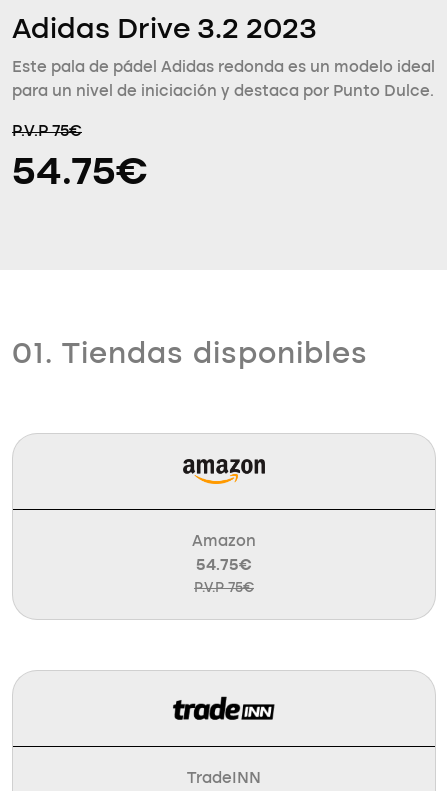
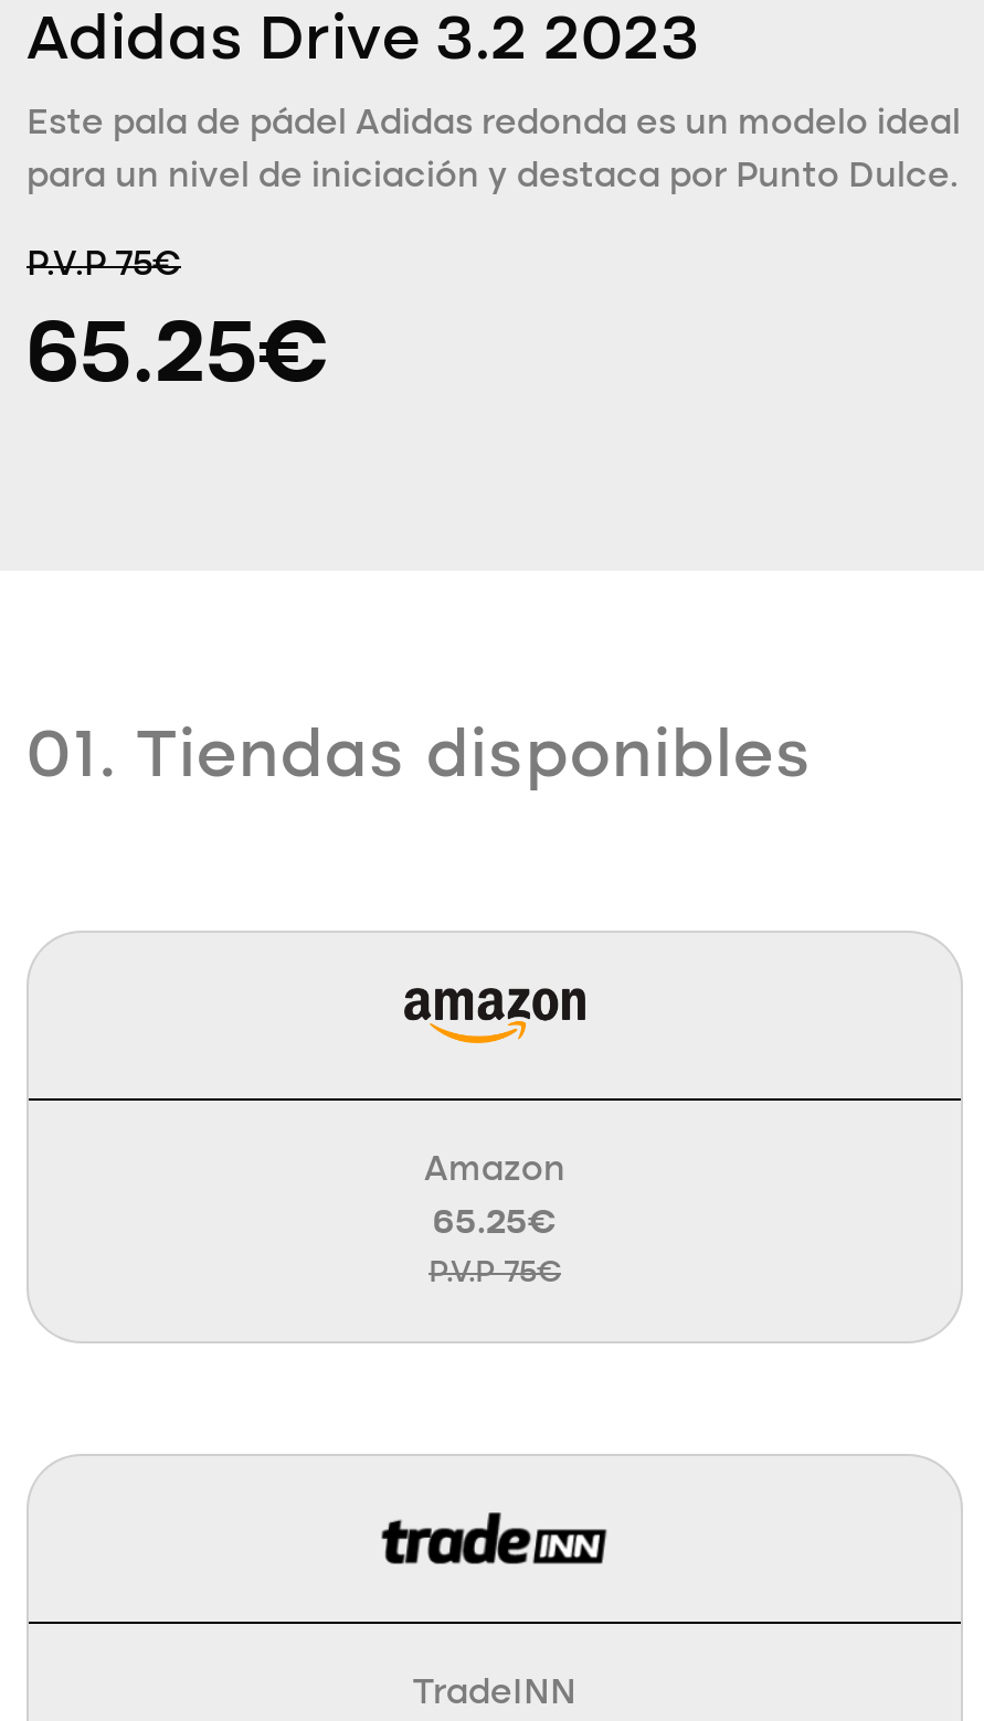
- 54.75€
+ 65.25€

- 54.75€
+ 65.25€
